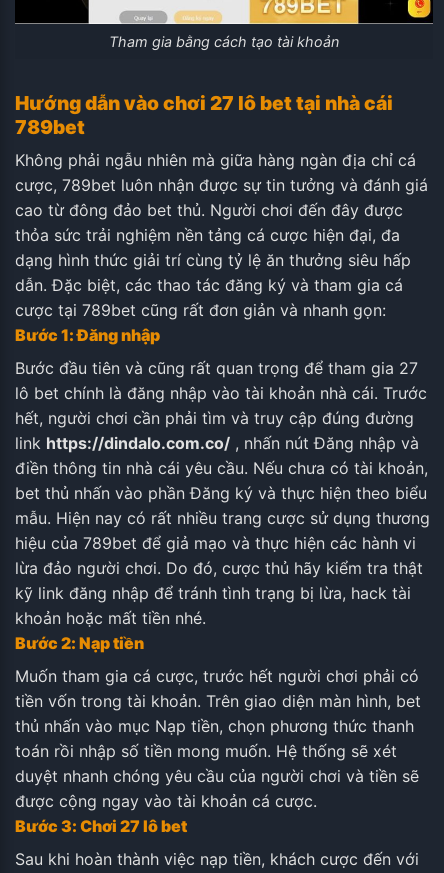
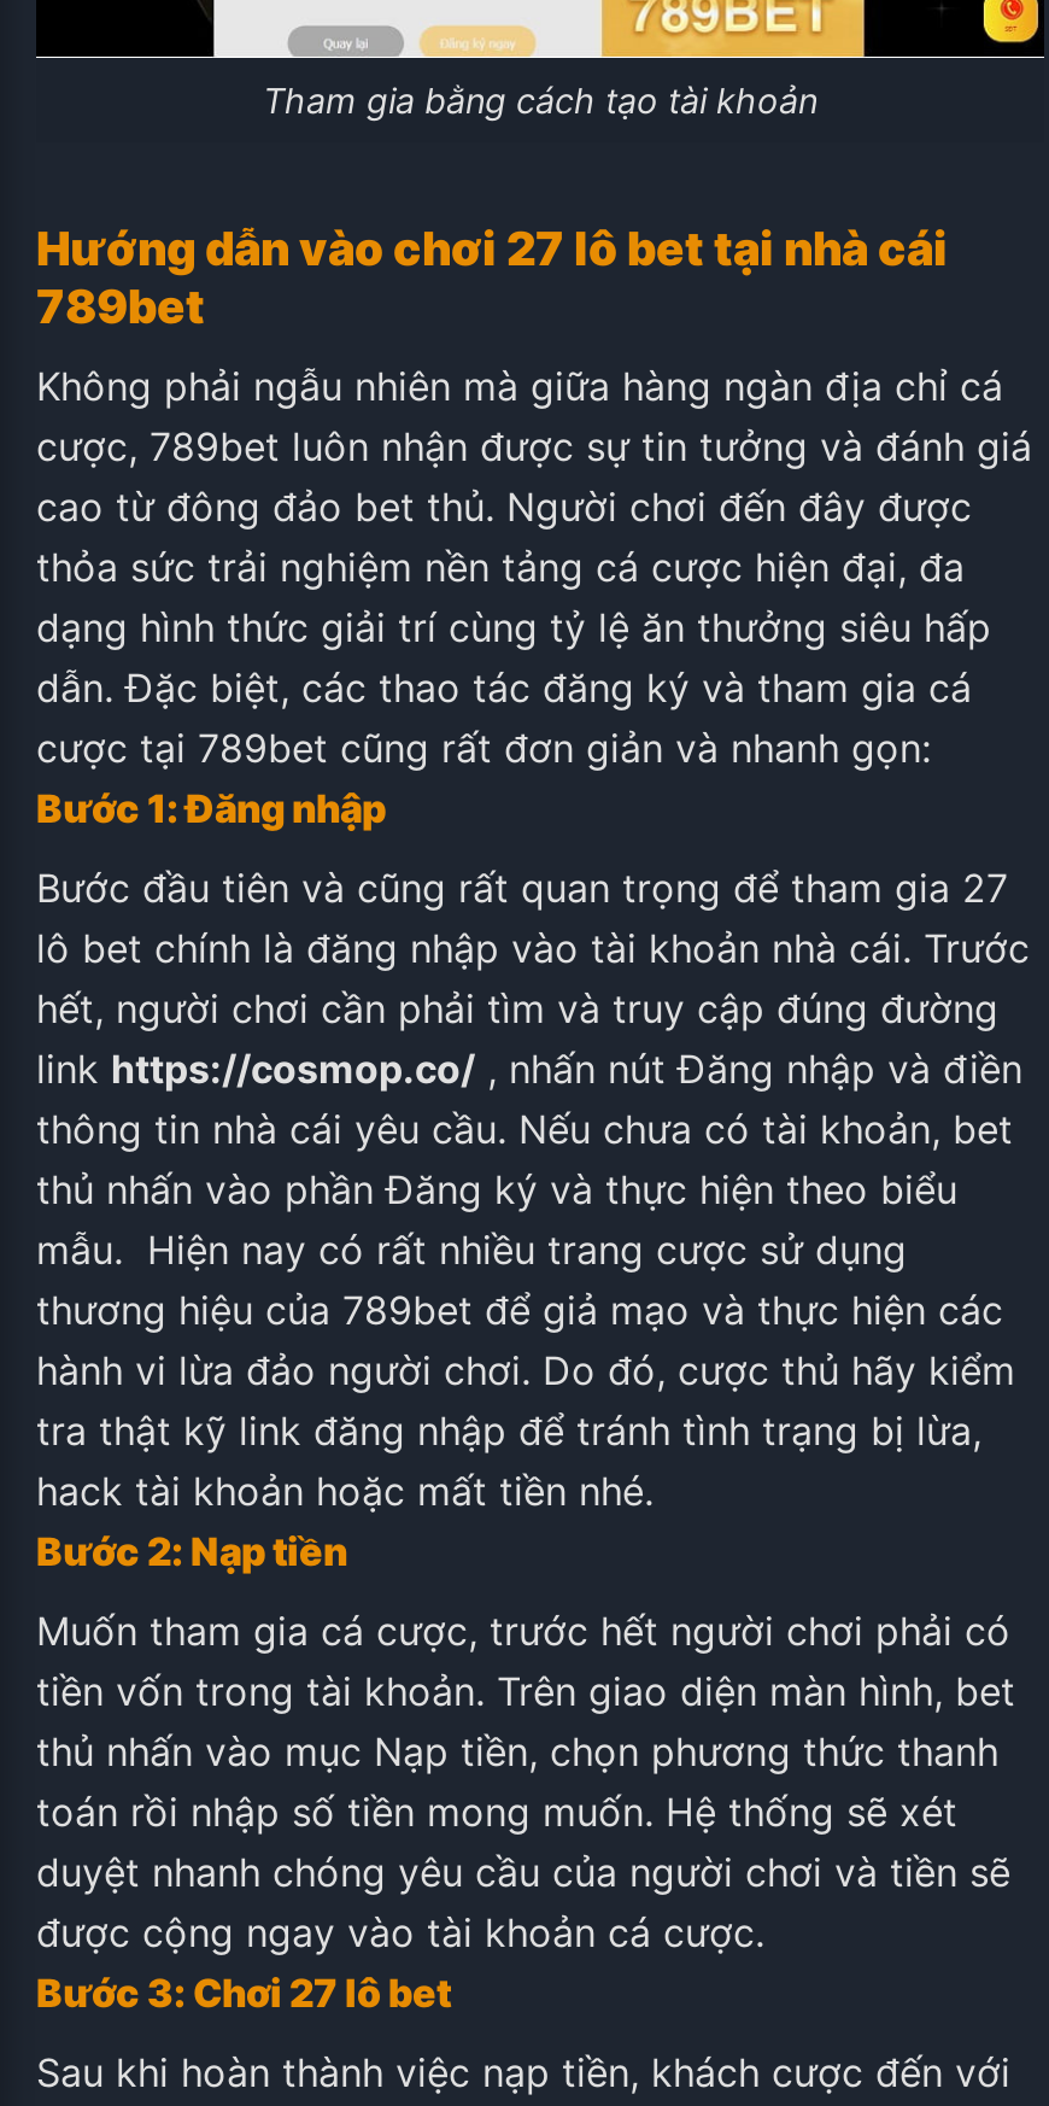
- link https://dindalo.com.co/, nhấn nút Đăng nhập và
- điền thông tin nhà cái yêu cầu. Nếu chưa có tài khoản,
- bet thủ nhấn vào phần Đăng ký và thực hiện theo biểu
- mẫu. Hiện nay có rất nhiều trang cược sử dụng thương
- hiệu của 789bet để giả mạo và thực hiện các hành vi
- lừa đảo người chơi. Do đó, cược thủ hãy kiểm tra thật
- kỹ link đăng nhập để tránh tình trạng bị lừa, hack tài
- khoản hoặc mất tiền nhé.
+ link https://cosmop.co/, nhấn nút Đăng nhập và điền
+ thông tin nhà cái yêu cầu. Nếu chưa có tài khoản, bet
+ thủ nhấn vào phần Đăng ký và thực hiện theo biểu
+ mẫu. Hiện nay có rất nhiều trang cược sử dụng
+ thương hiệu của 789bet để giả mạo và thực hiện các
+ hành vi lừa đảo người chơi. Do đó, cược thủ hãy kiểm
+ tra thật kỹ link đăng nhập để tránh tình trạng bị lừa,
+ hack tài khoản hoặc mất tiền nhé.
